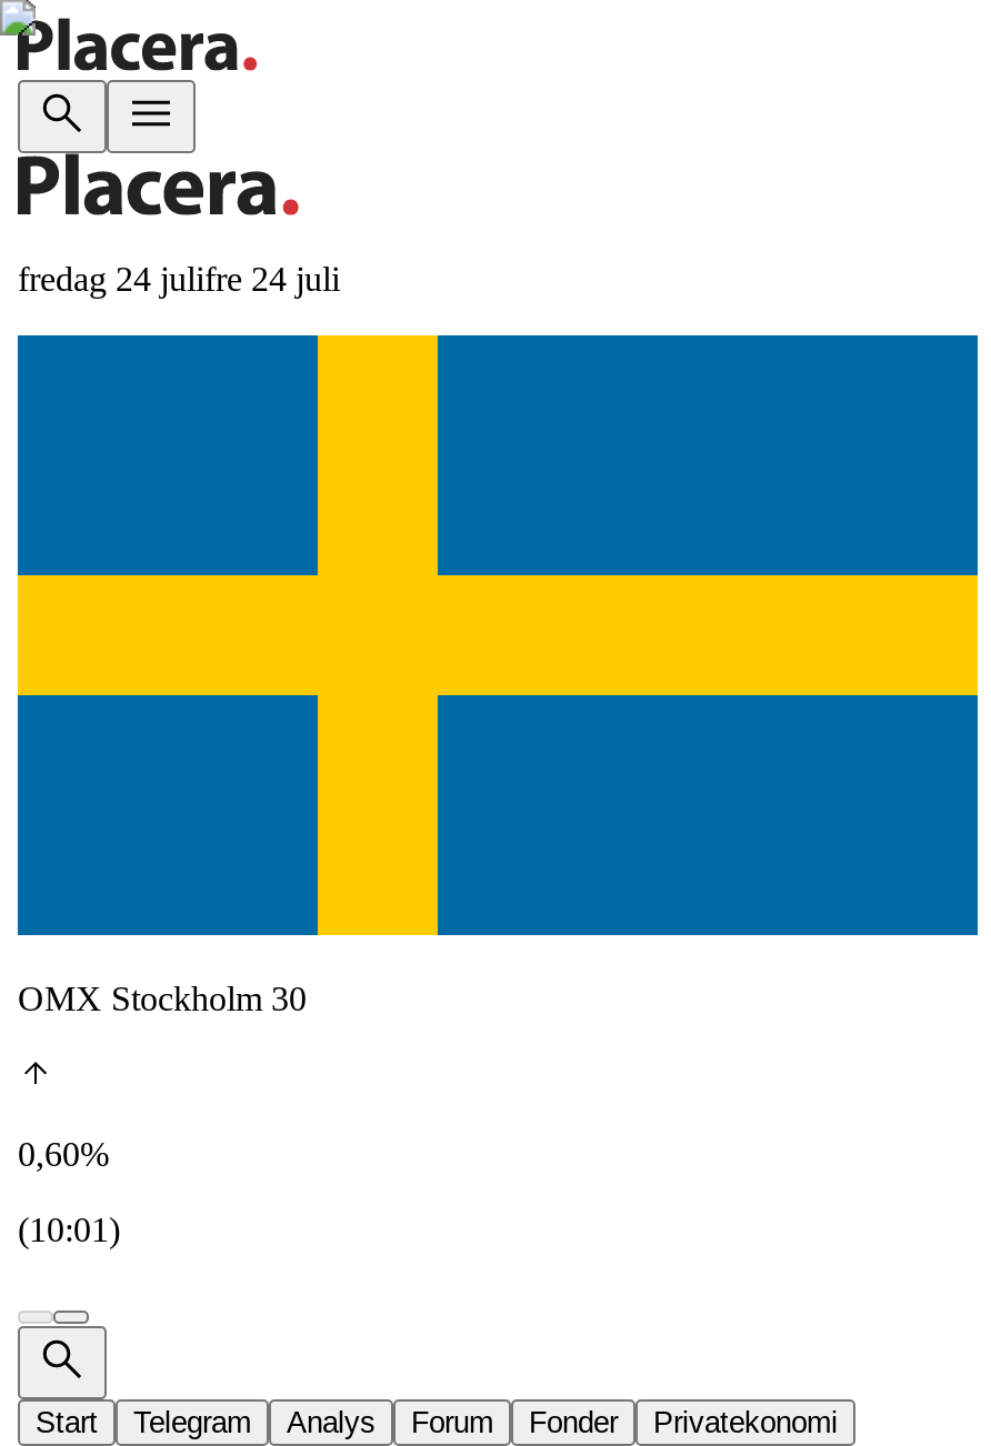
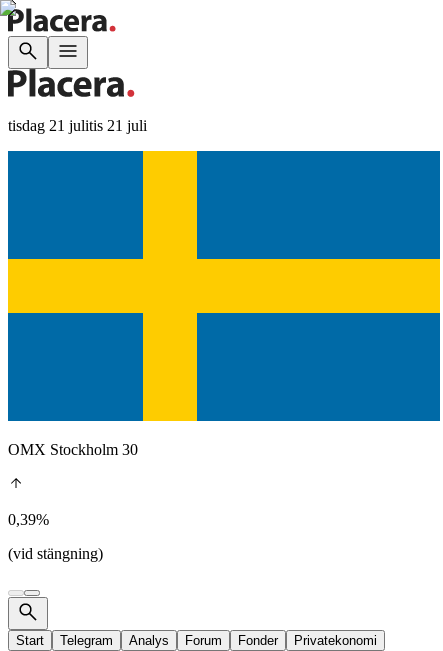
- fredag 24 julifre 24 juli
+ tisdag 21 julitis 21 juli

- 0,60%
+ 0,39%

- (10:01)
+ (vid stängning)
